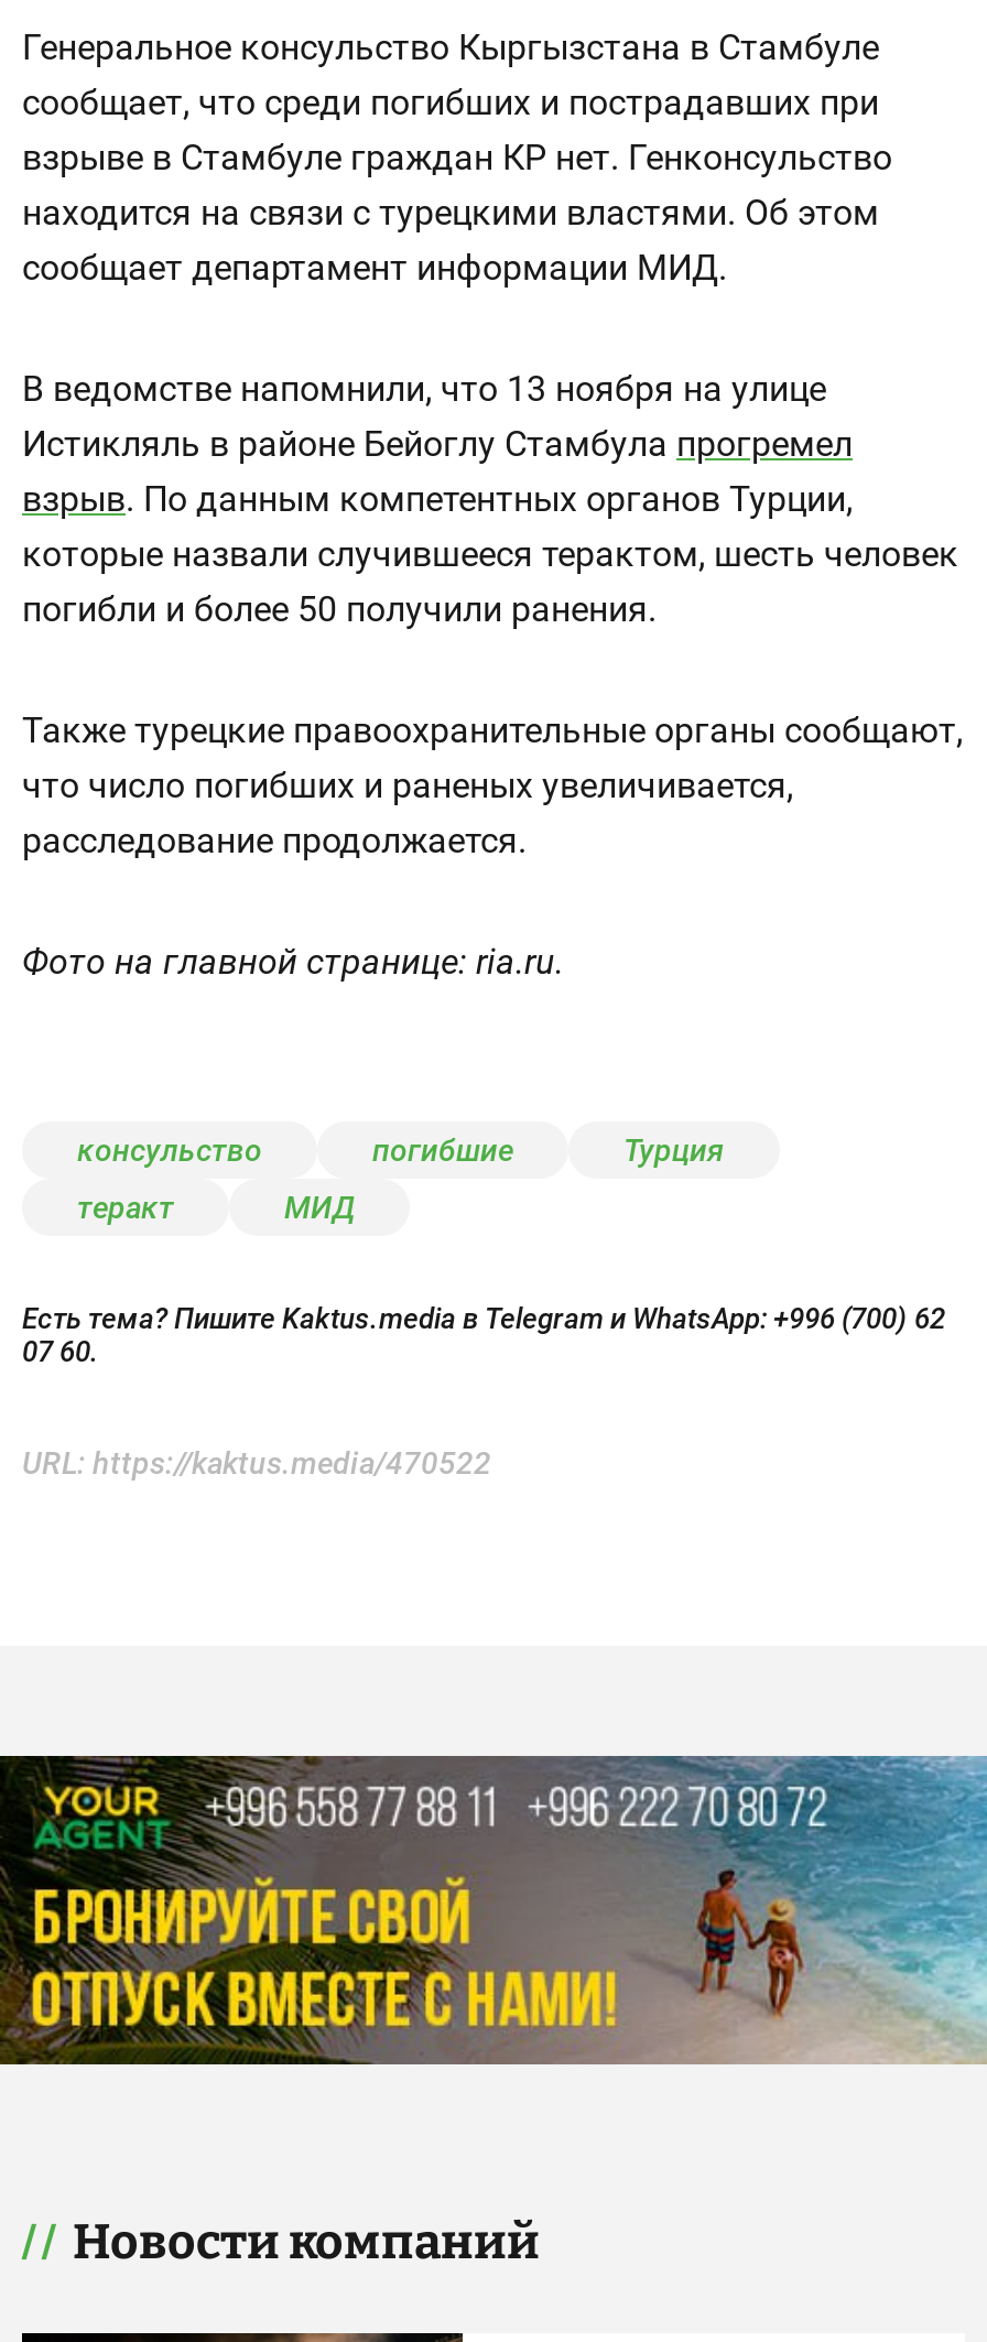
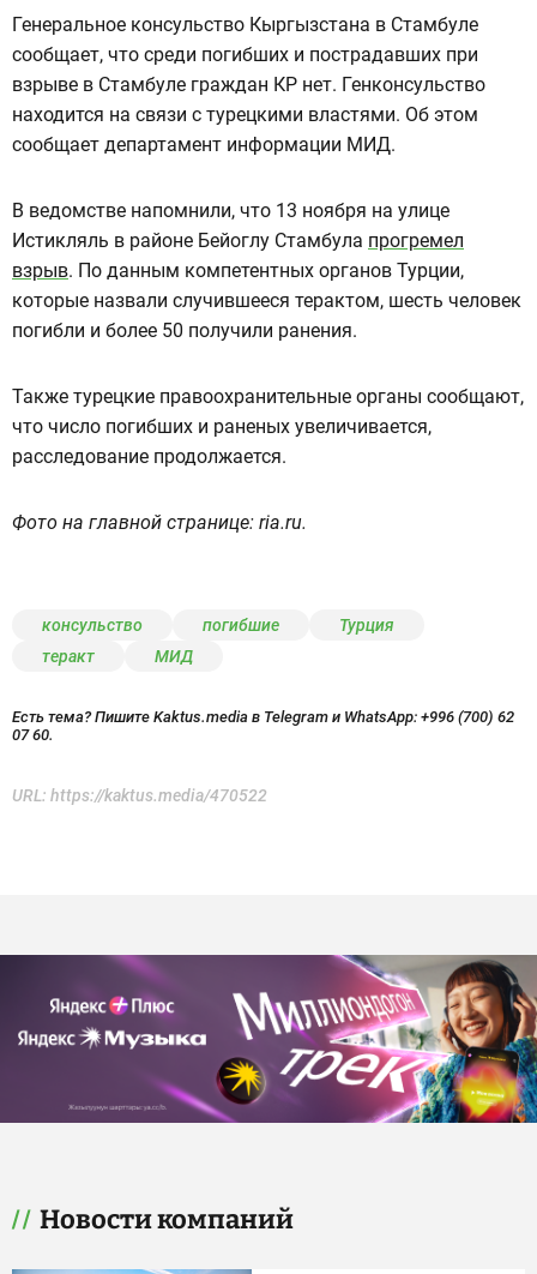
- [image]
+ [image]
